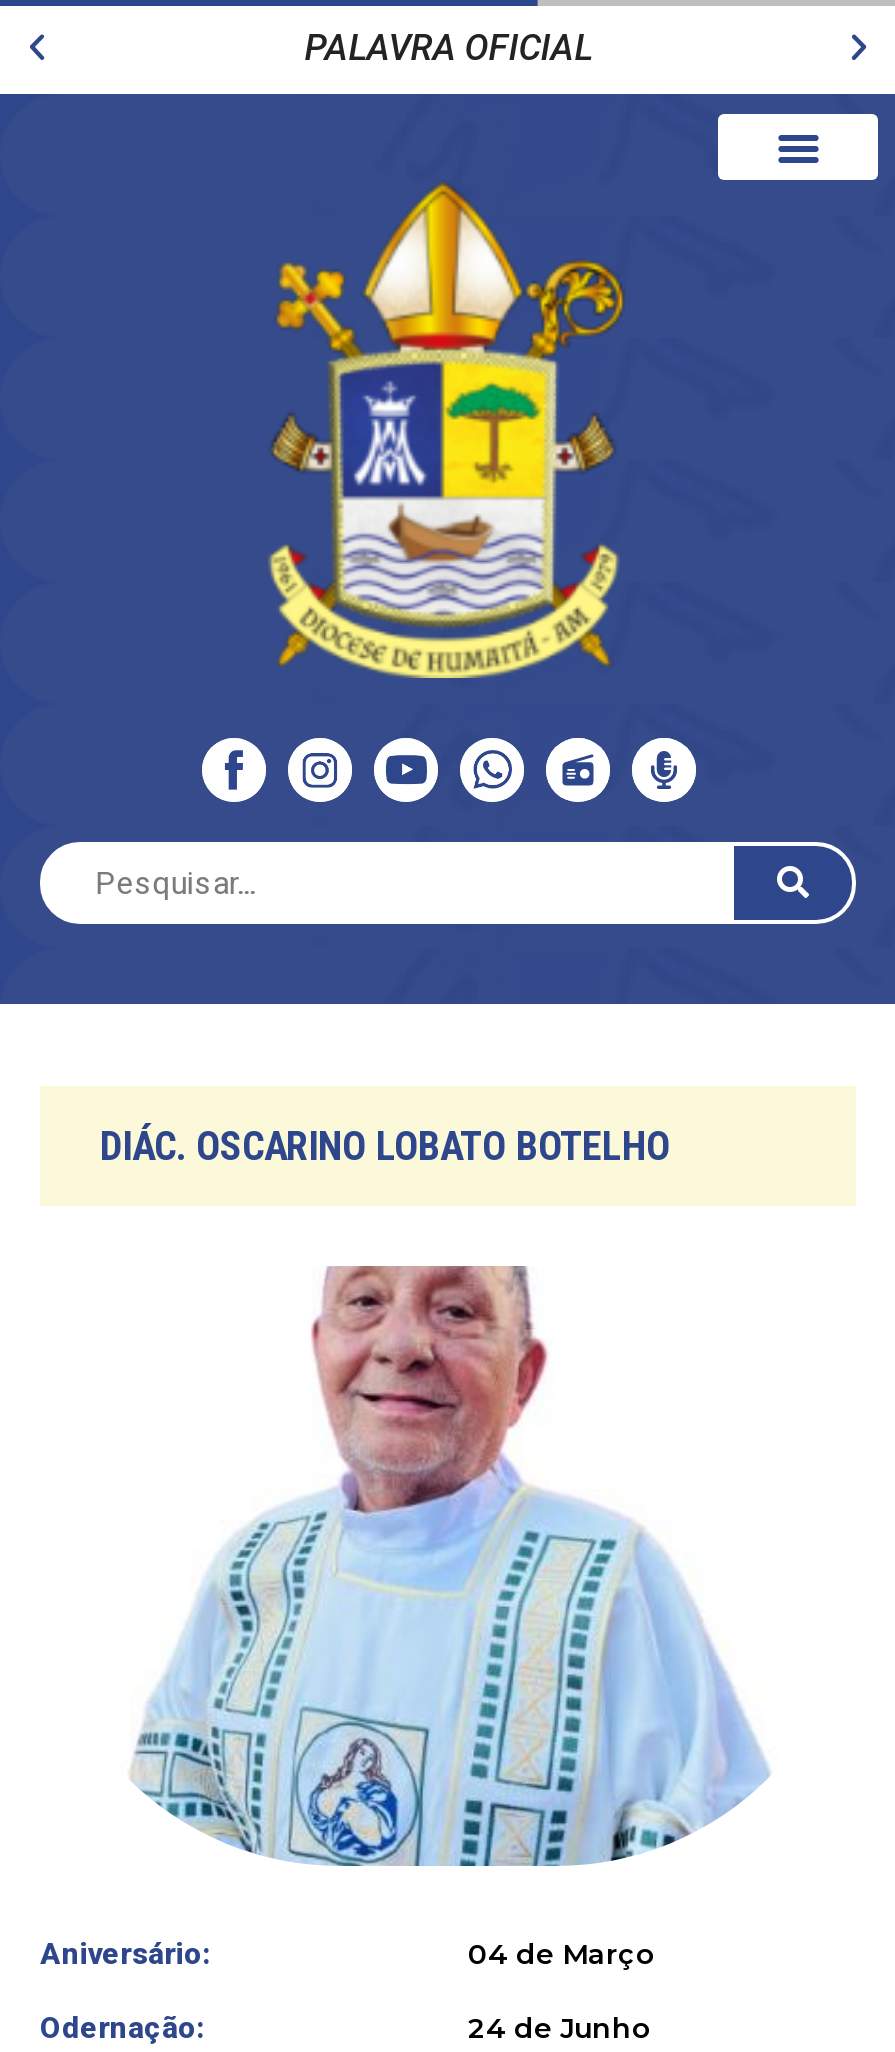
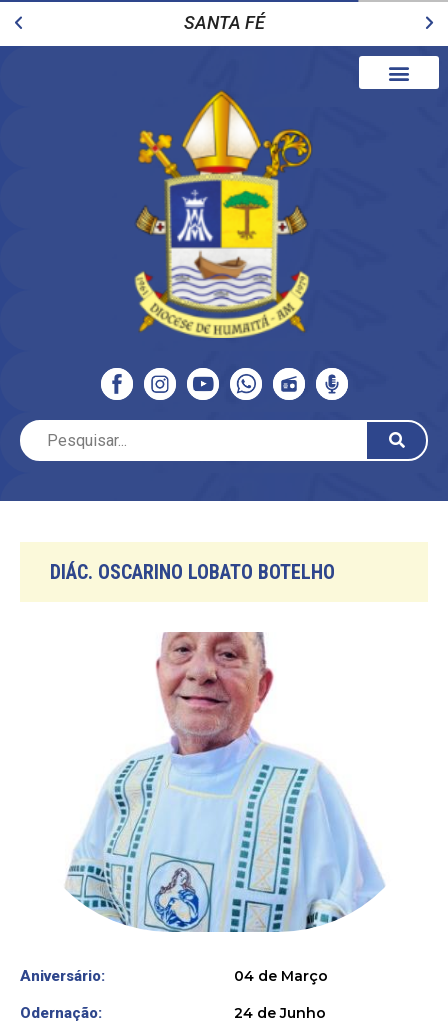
- PALAVRA OFICIAL
+ SANTA FÉ
